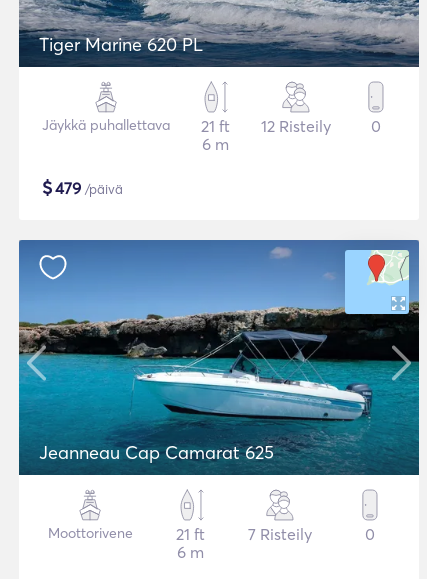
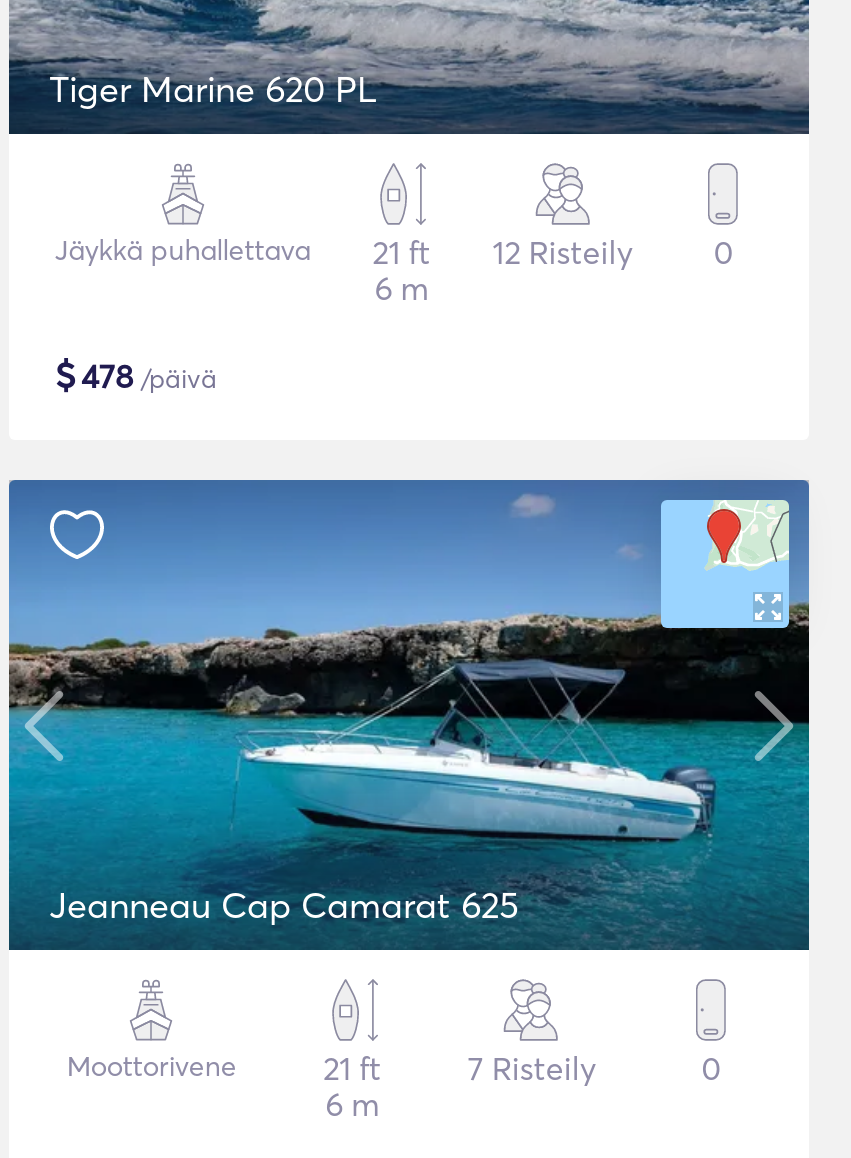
- $479 /päivä
+ $478 /päivä
